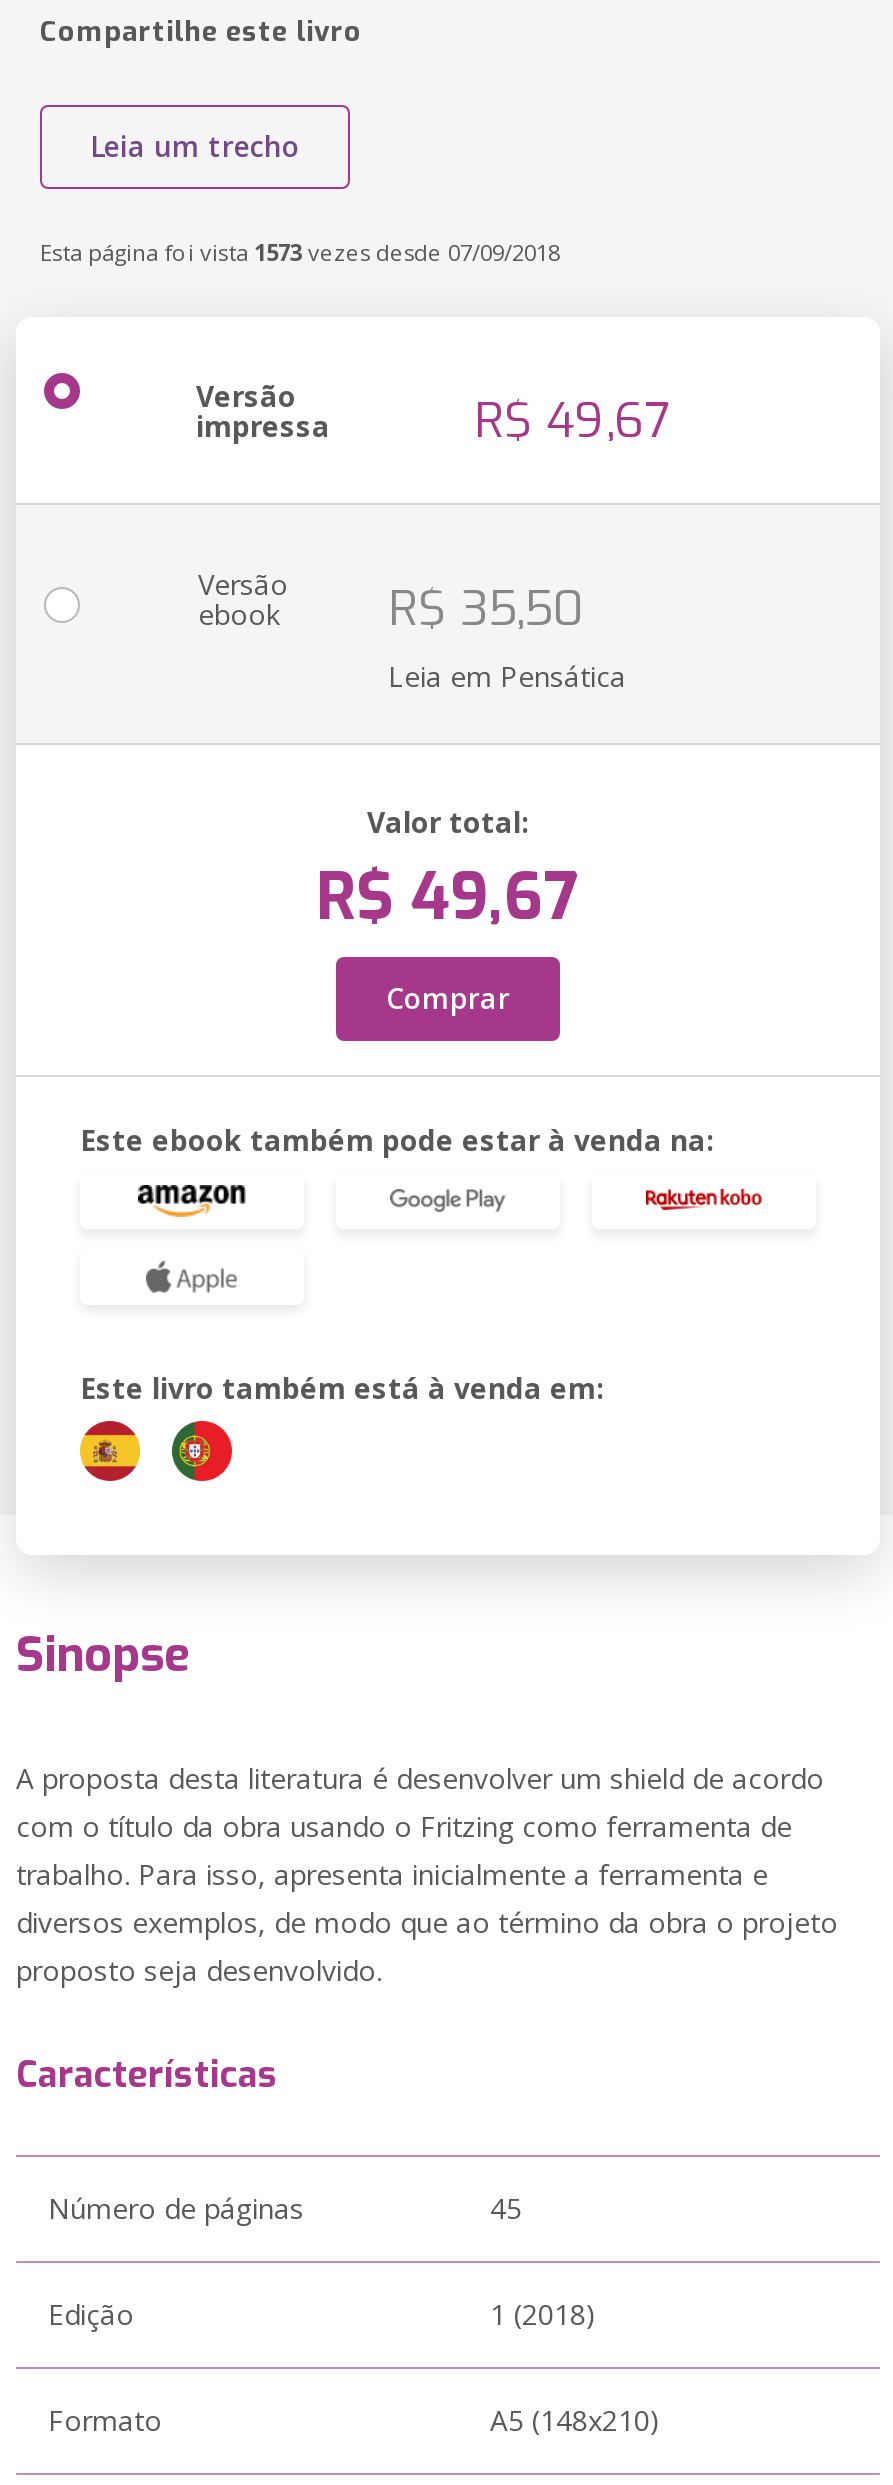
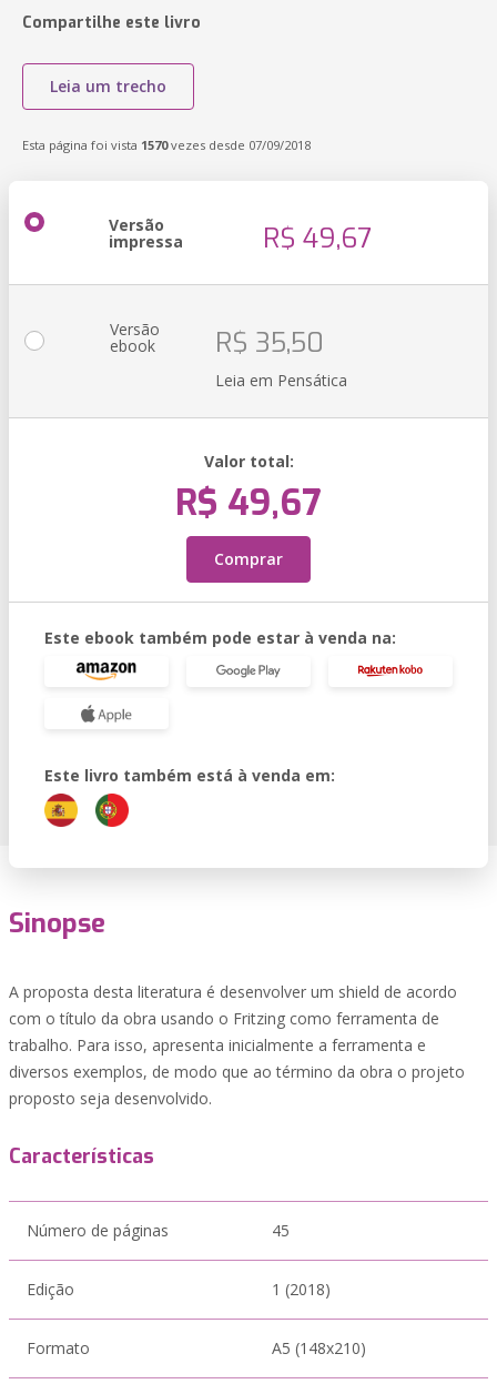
- Esta página foi vista 1573 vezes desde 07/09/2018
+ Esta página foi vista 1570 vezes desde 07/09/2018
